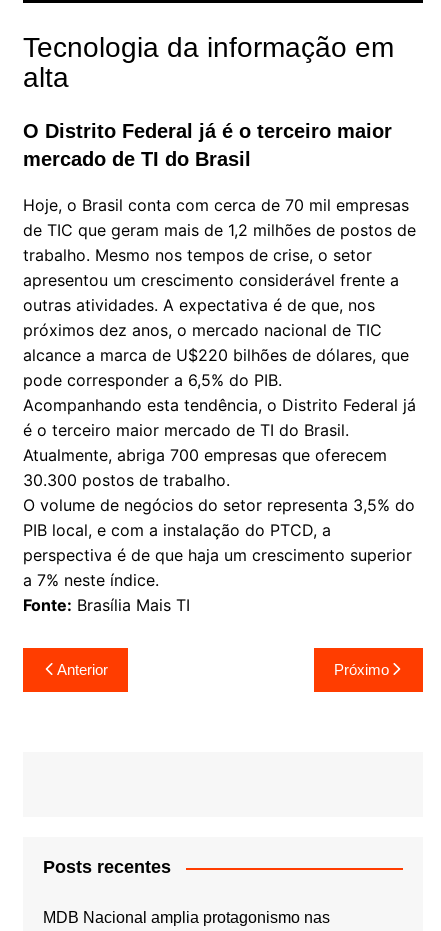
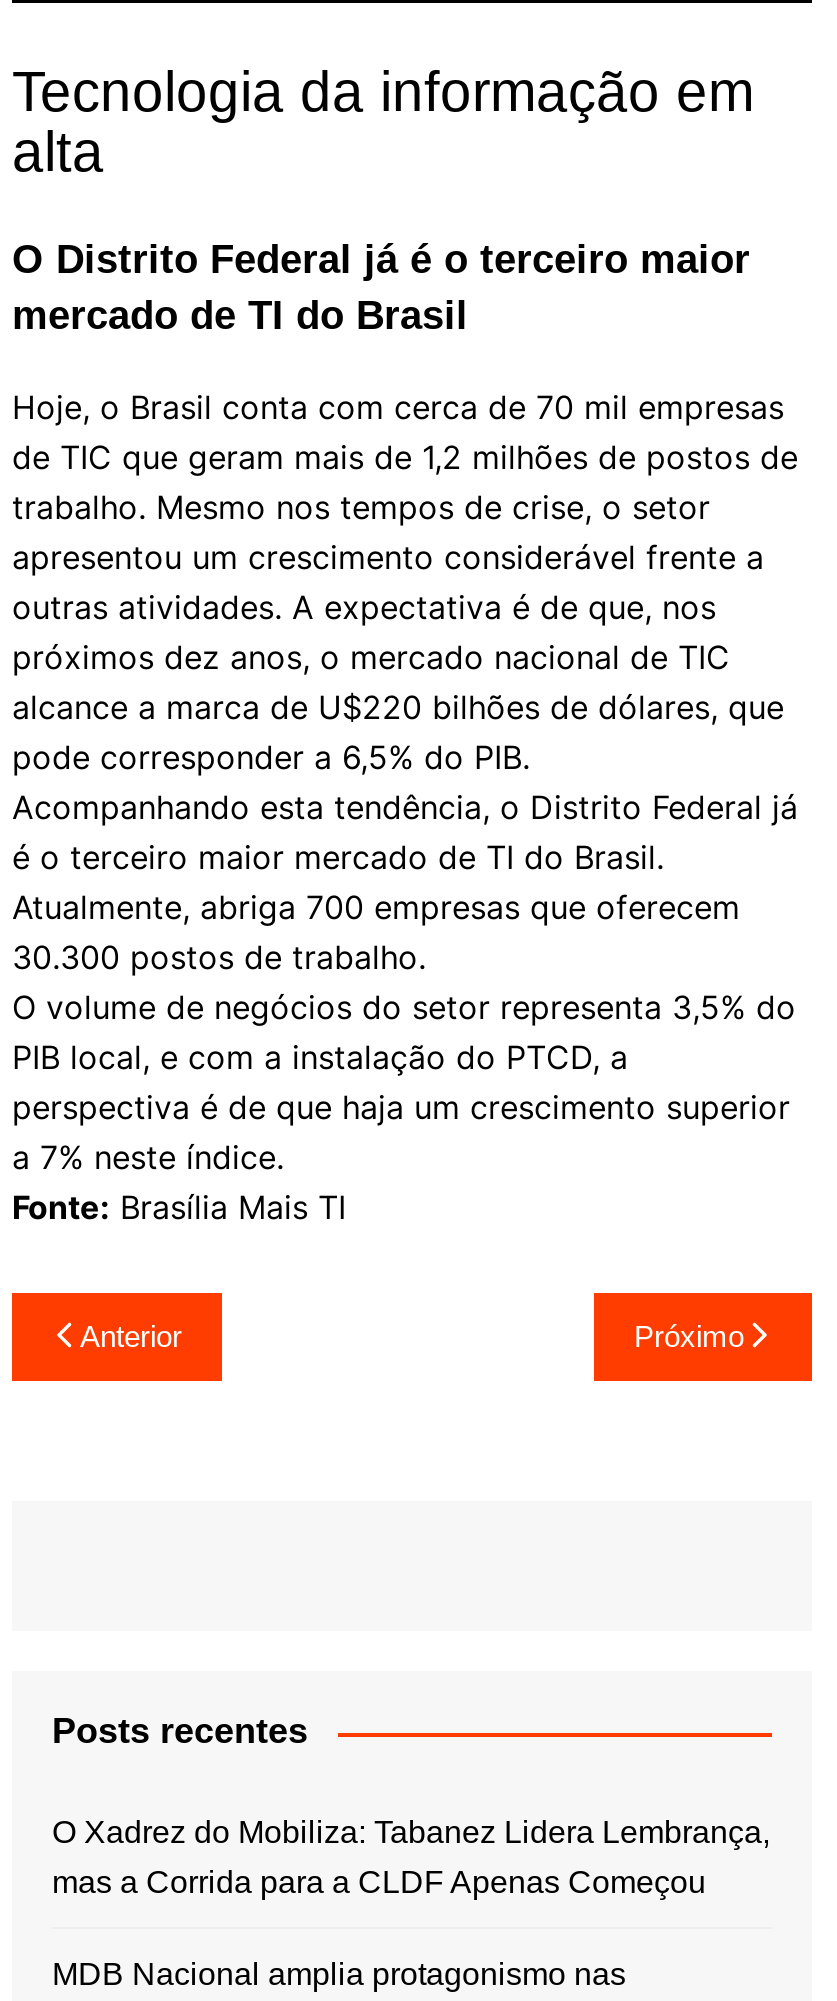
+ O Xadrez do Mobiliza: Tabanez Lidera Lembrança,
+ mas a Corrida para a CLDF Apenas Começou
